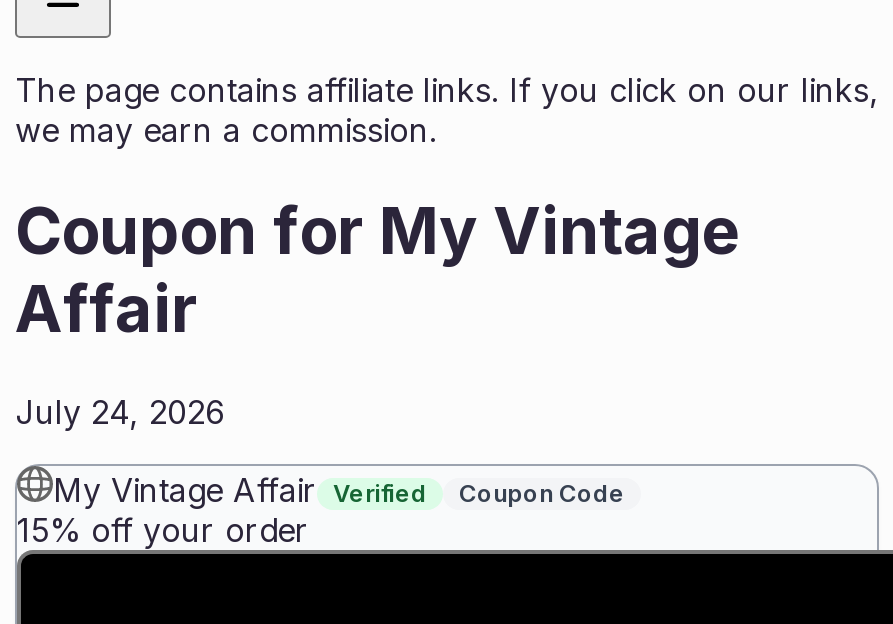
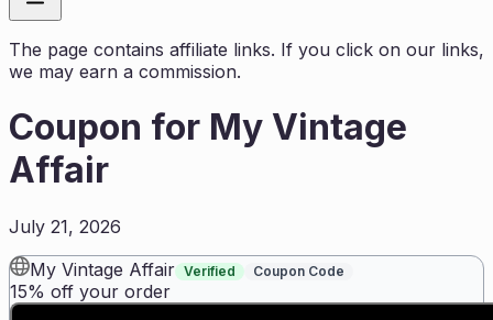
- July 24, 2026
+ July 21, 2026
